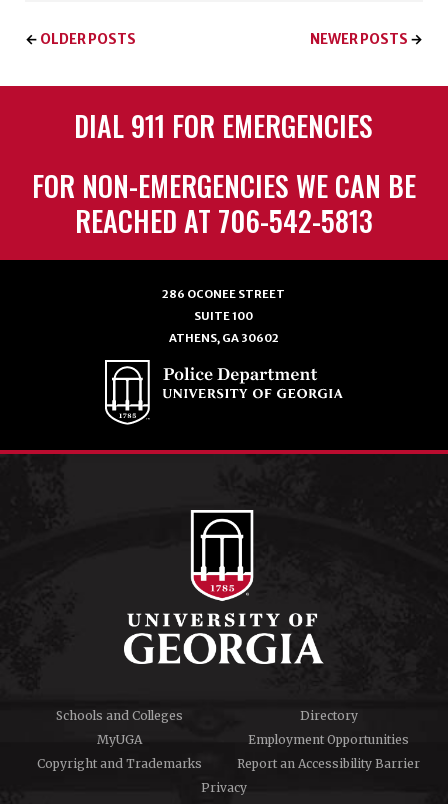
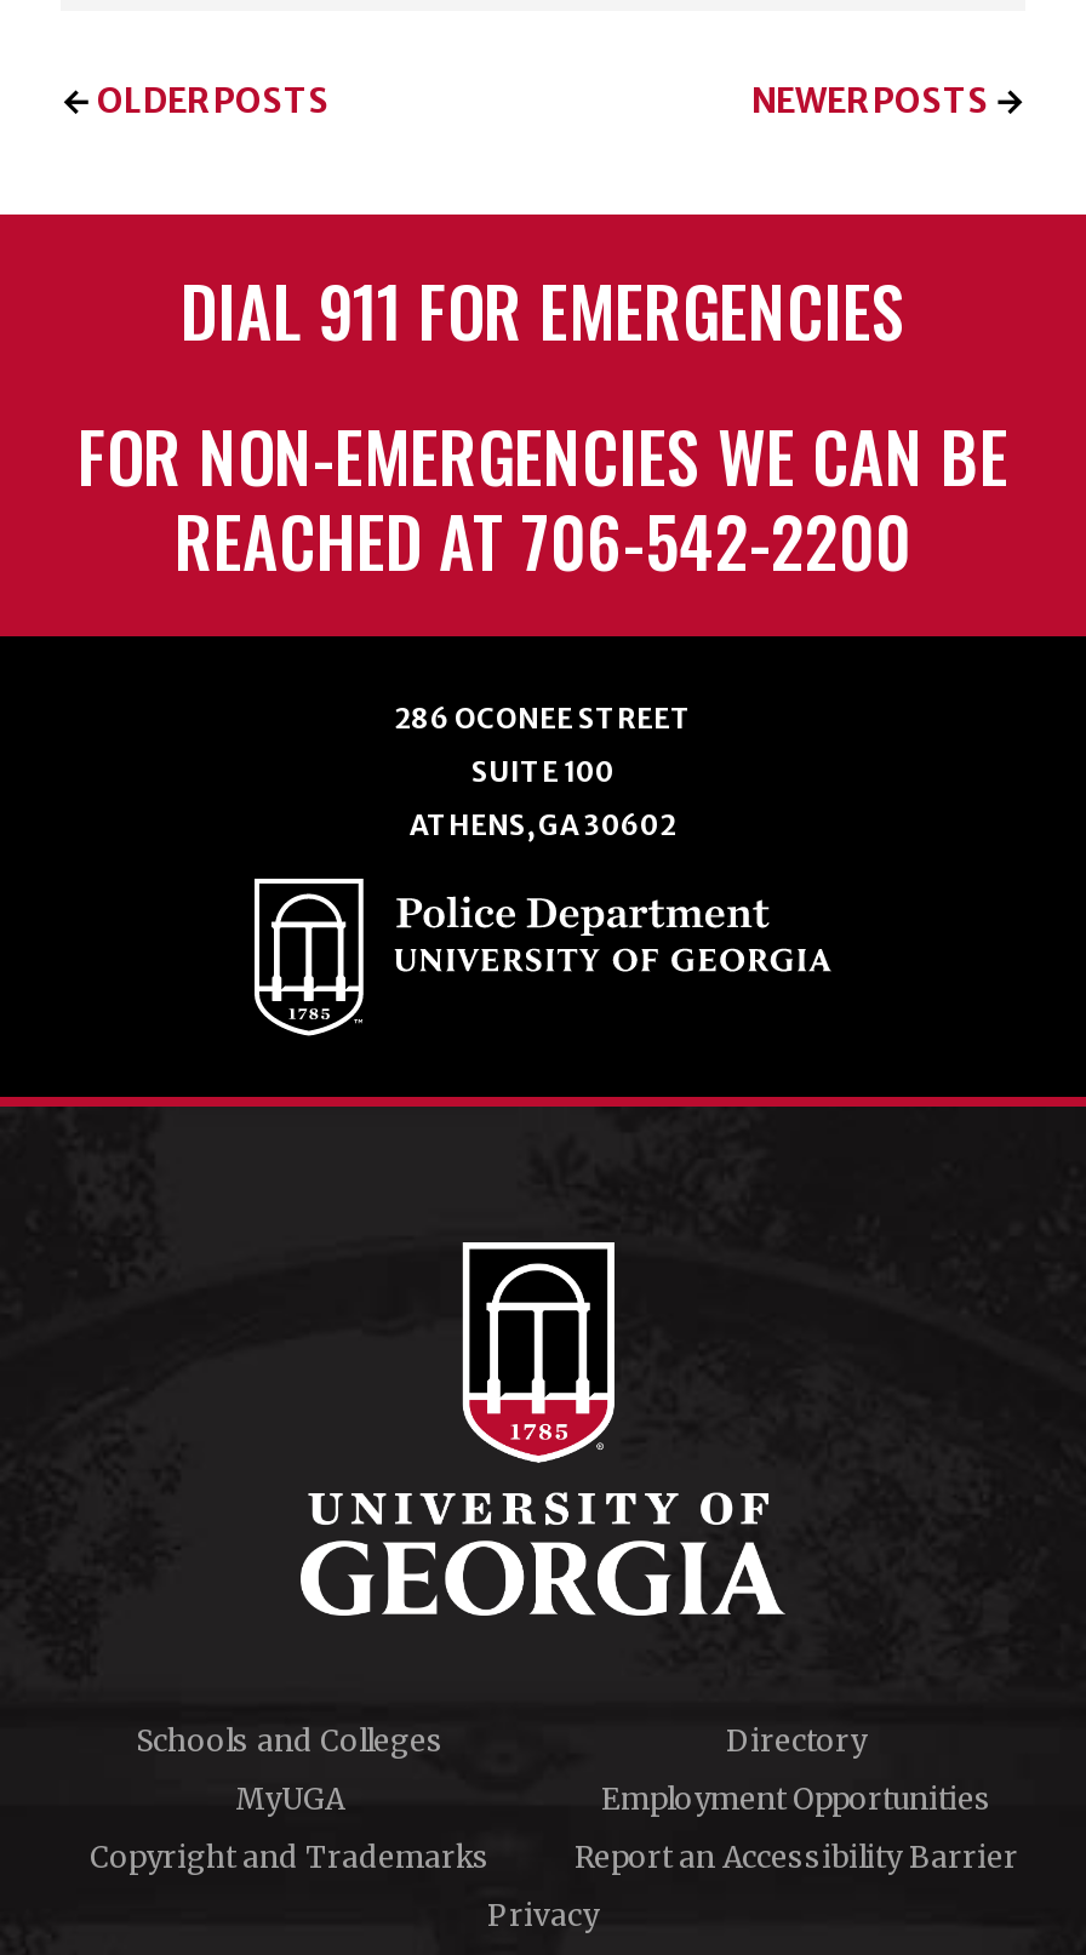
- REACHED AT 706-542-5813
+ REACHED AT 706-542-2200
